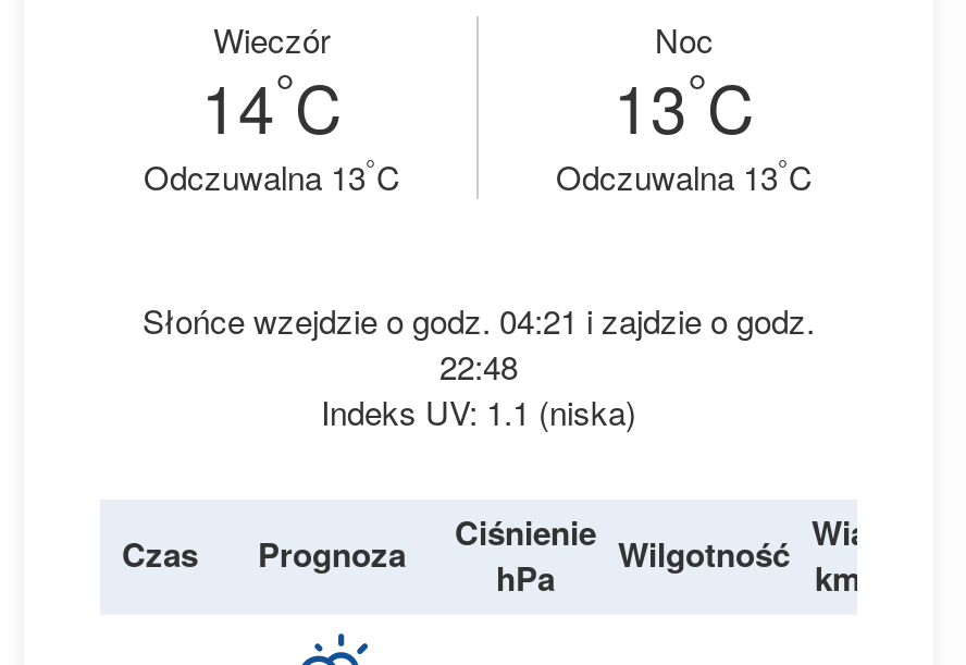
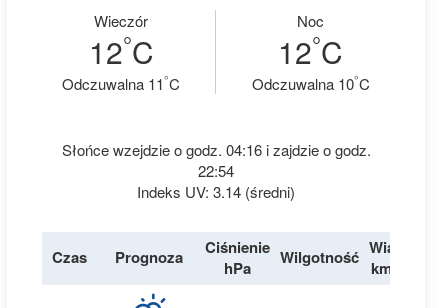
- 14°C
+ 12°C

- 13°C
+ 12°C

- Odczuwalna 13°C
+ Odczuwalna 11°C

- Odczuwalna 13°C
+ Odczuwalna 10°C

- Słońce wzejdzie o godz. 04:21 i zajdzie o godz.
+ Słońce wzejdzie o godz. 04:16 i zajdzie o godz.

- 22:48
+ 22:54

- Indeks UV: 1.1 (niska)
+ Indeks UV: 3.14 (średni)
